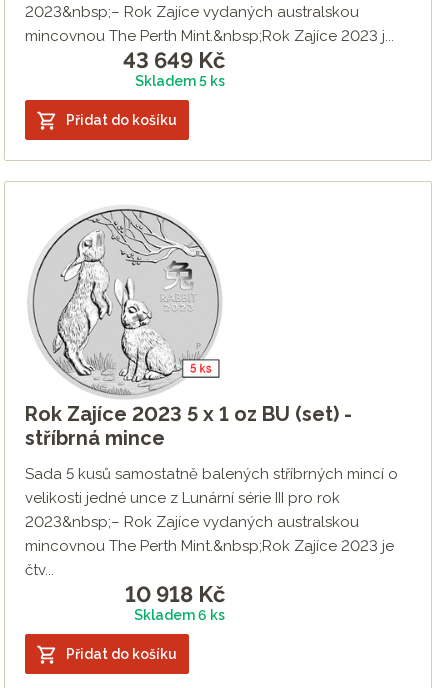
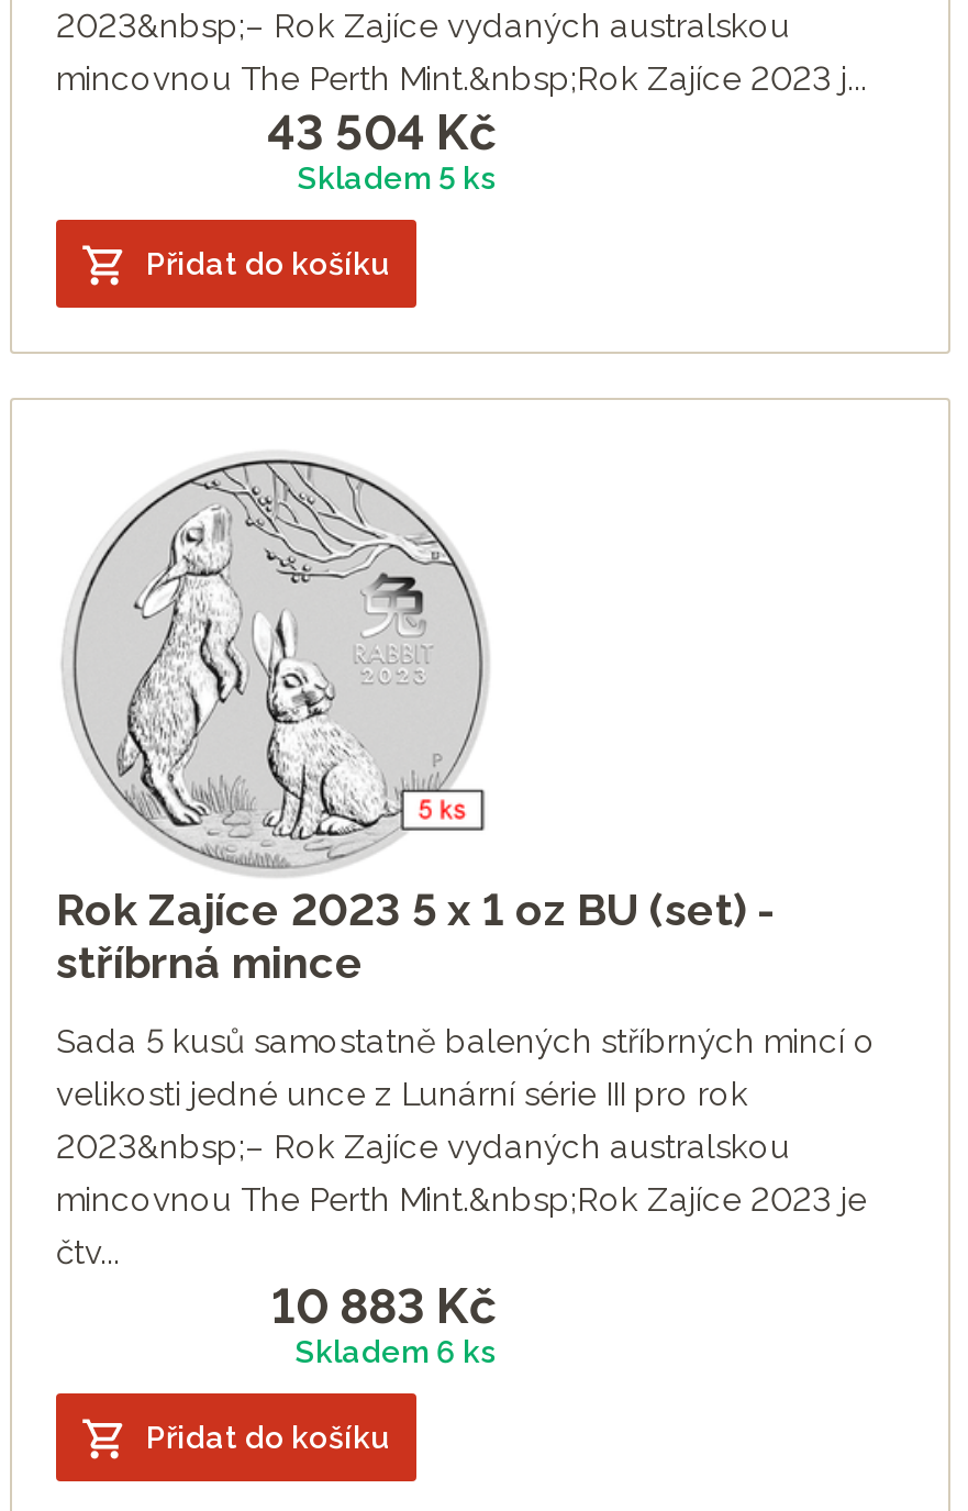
- 43 649 Kč
+ 43 504 Kč

- 10 918 Kč
+ 10 883 Kč
